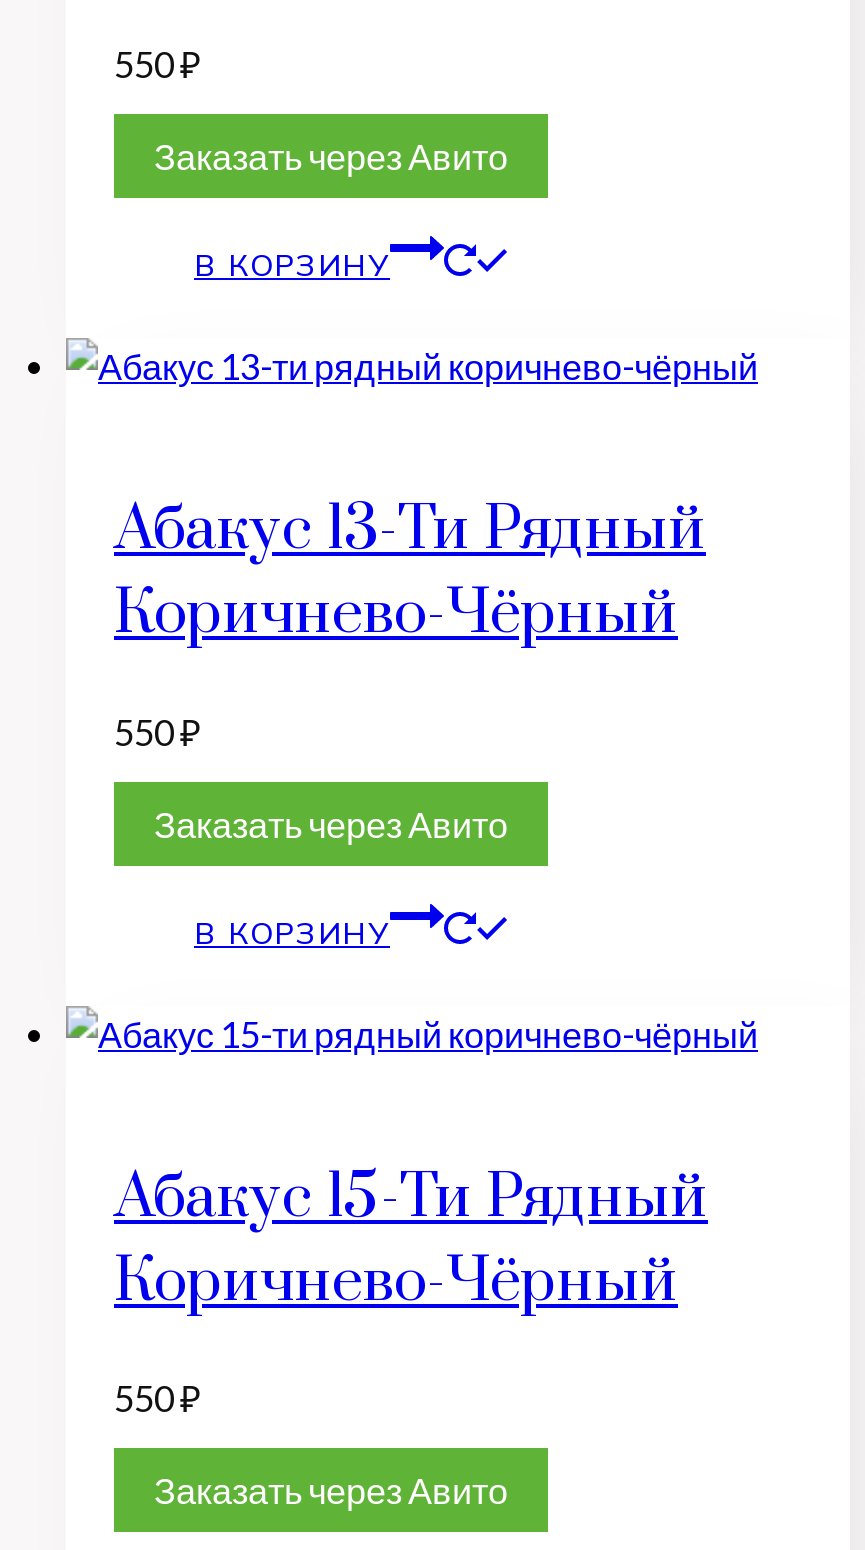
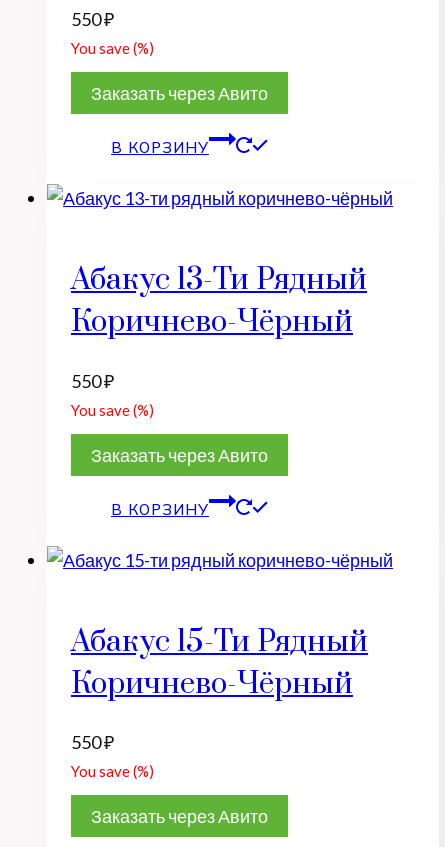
+ You save (%)

+ You save (%)

+ You save (%)
